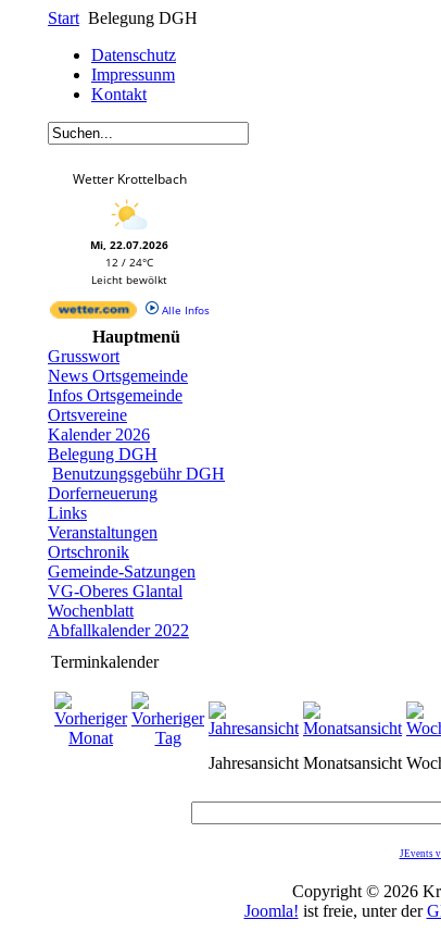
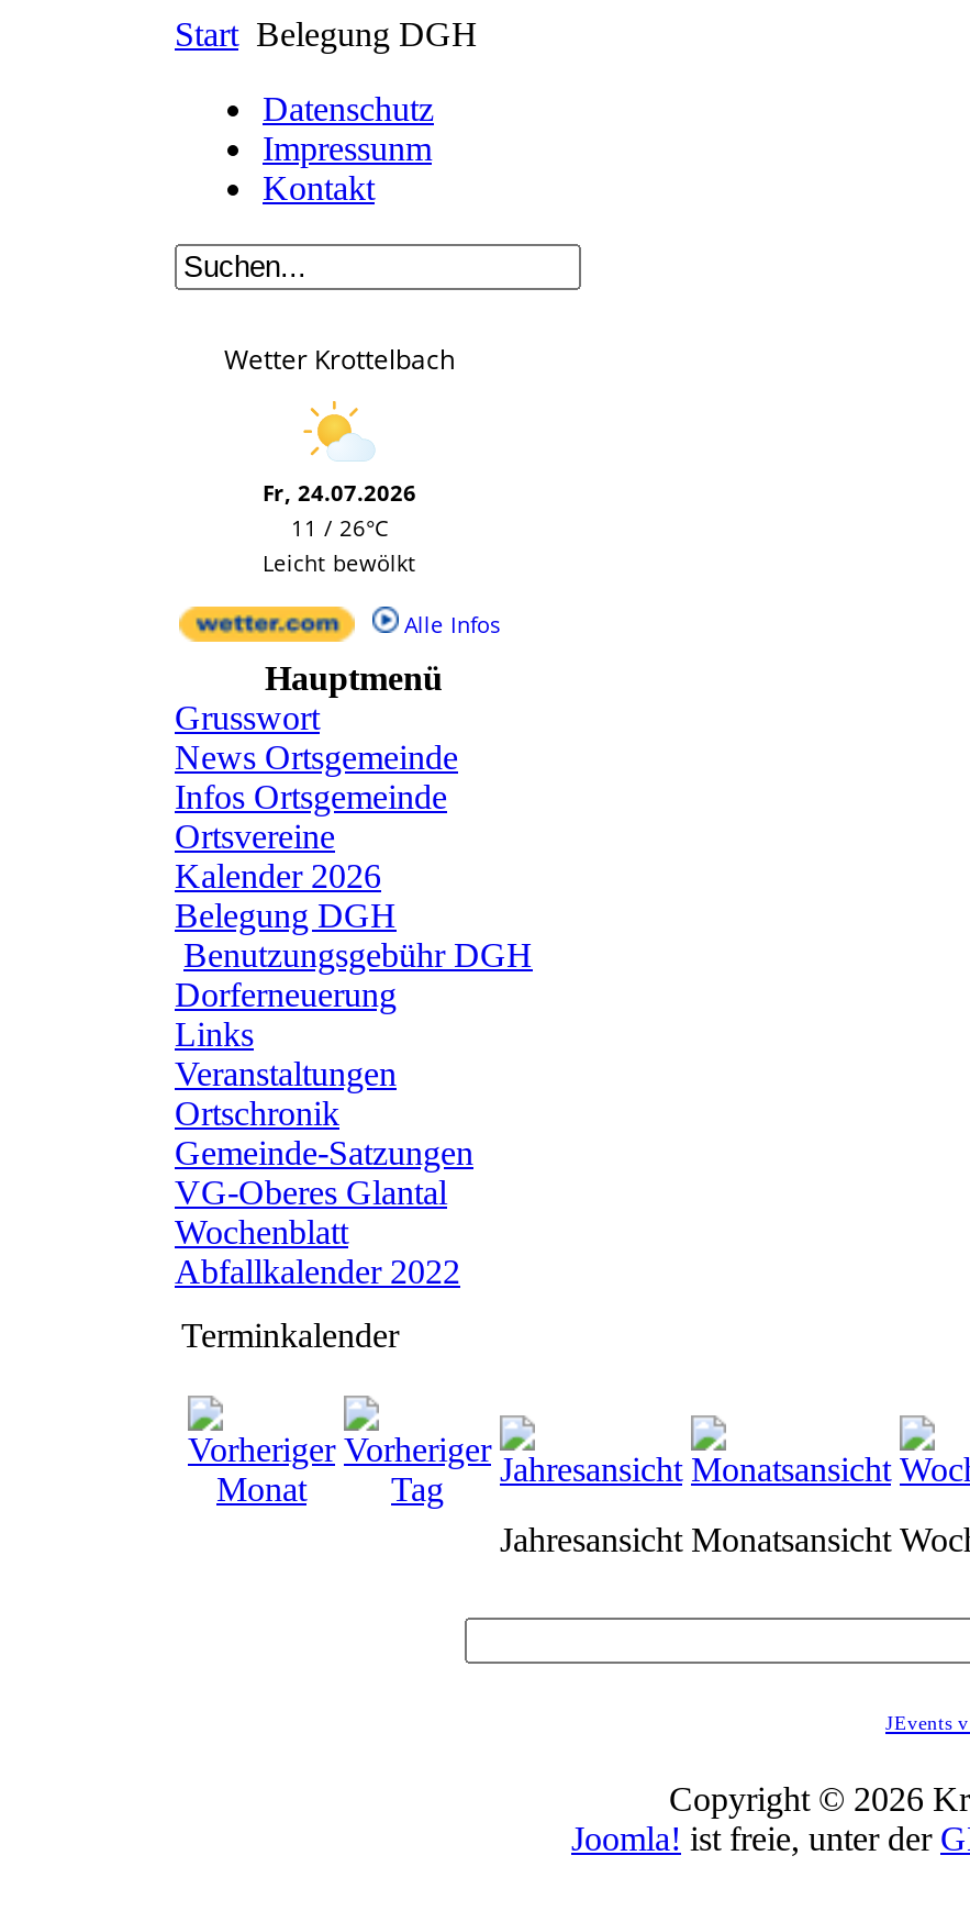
- Mi, 22.07.2026
- 12 / 24°C
+ Fr, 24.07.2026
+ 11 / 26°C
